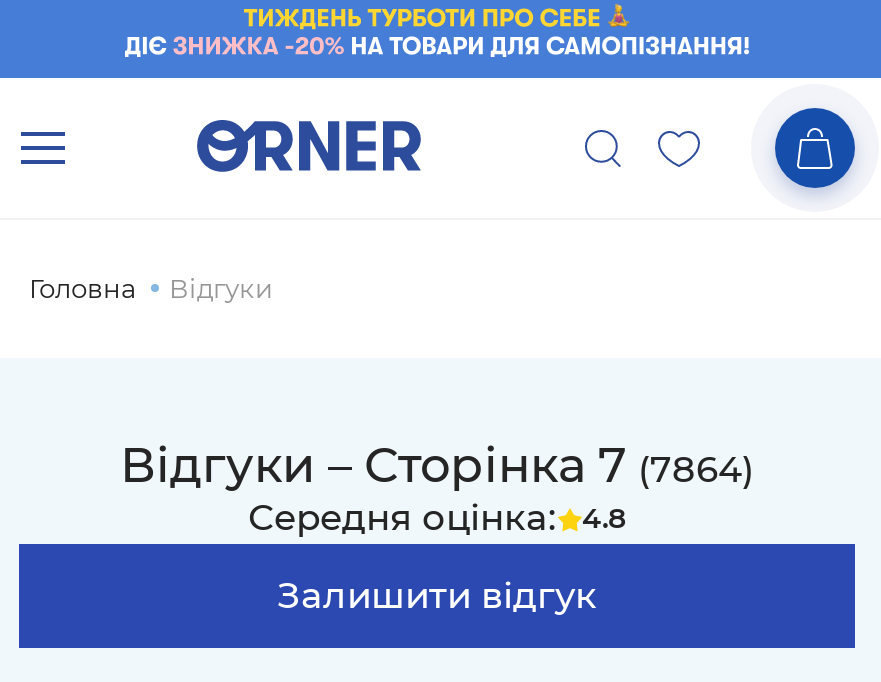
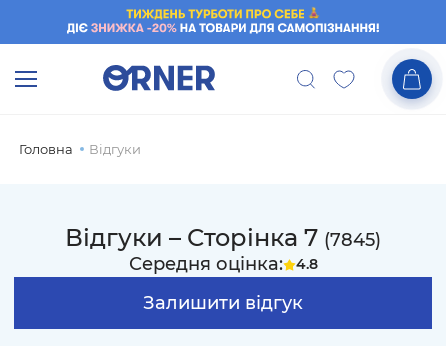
- Відгуки – Сторінка 7 (7864)
+ Відгуки – Сторінка 7 (7845)
